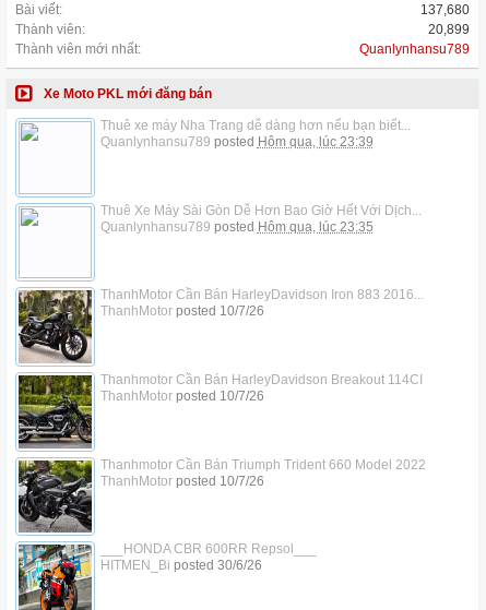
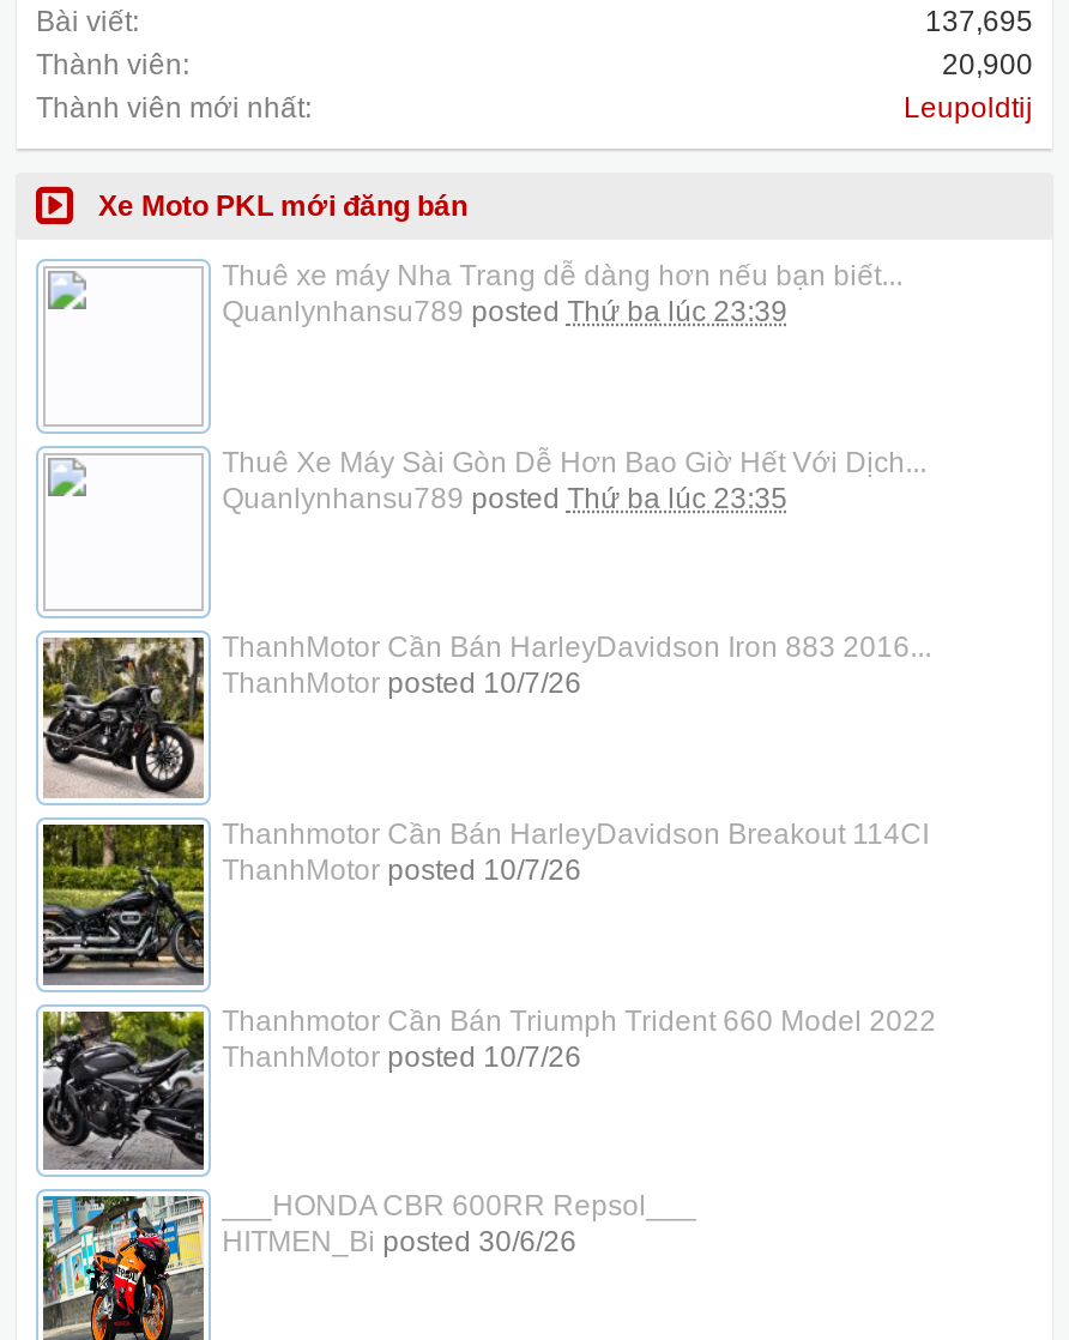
- 137,680
+ 137,695

- 20,899
+ 20,900

- Quanlynhansu789
+ Leupoldtij

- Quanlynhansu789 posted Hôm qua, lúc 23:39
+ Quanlynhansu789 posted Thứ ba lúc 23:39

- Quanlynhansu789 posted Hôm qua, lúc 23:35
+ Quanlynhansu789 posted Thứ ba lúc 23:35
